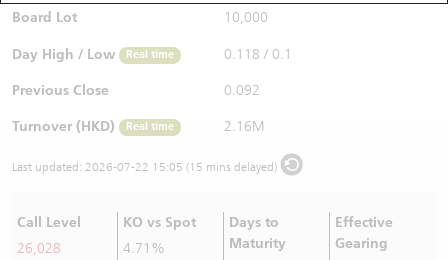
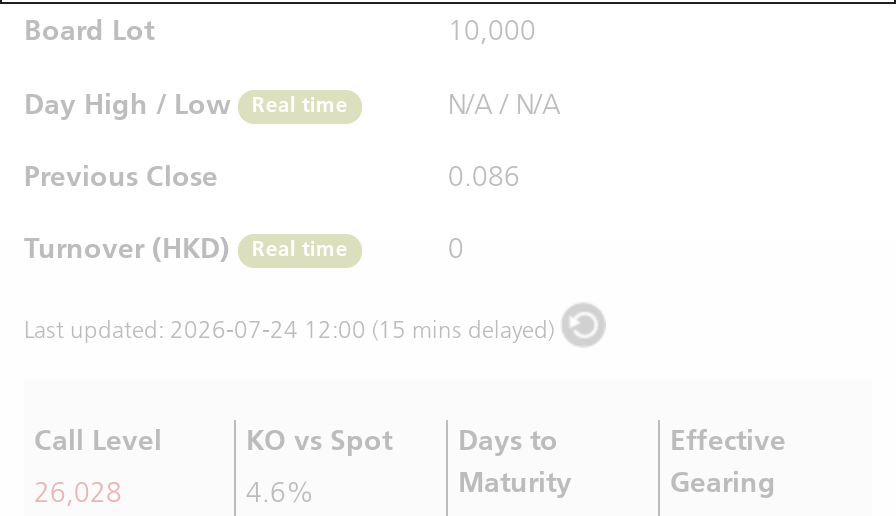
- 0.118 / 0.1
+ N/A / N/A

- 0.092
+ 0.086

- 2.16M
+ 0

- Last updated: 2026-07-22 15:05 (15 mins delayed)
+ Last updated: 2026-07-24 12:00 (15 mins delayed)

- 4.71%
+ 4.6%
